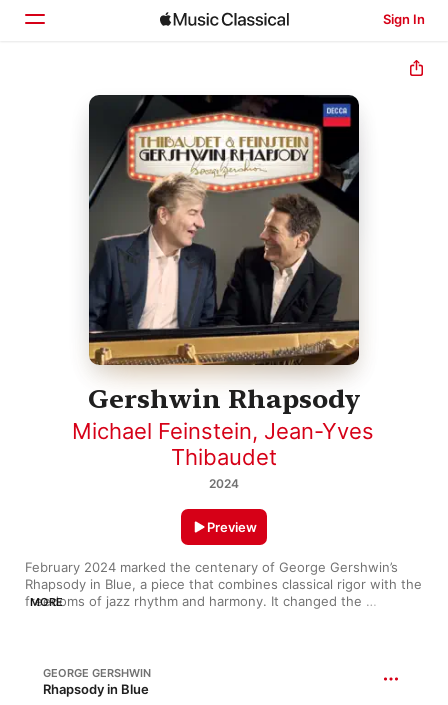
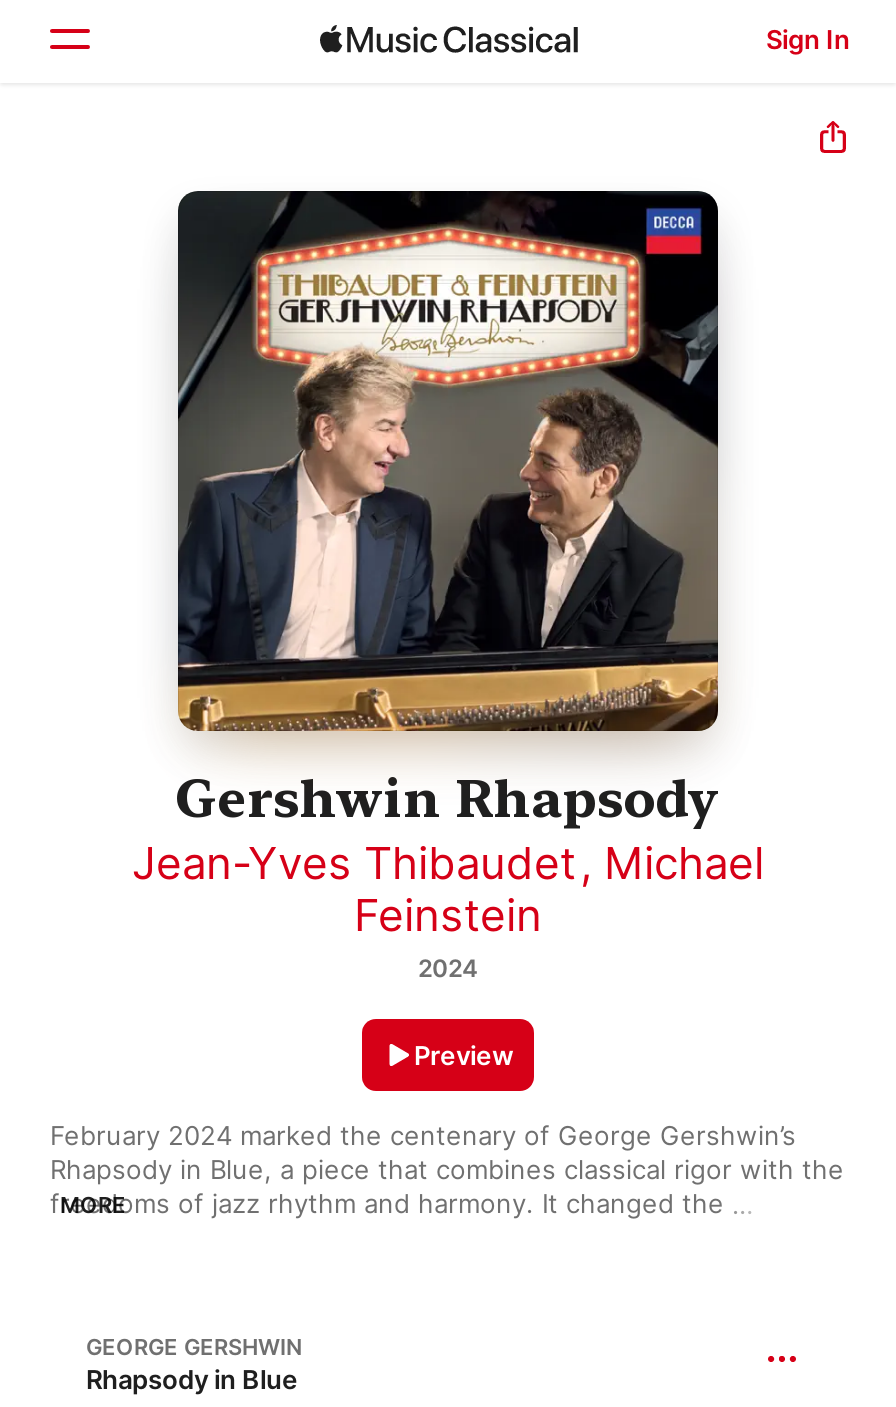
- Michael Feinstein, Jean-Yves
- Thibaudet
+ Jean-Yves Thibaudet, Michael
+ Feinstein
